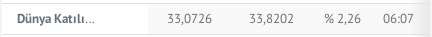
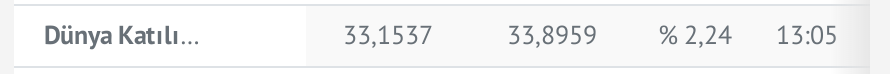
- 33,0726
+ 33,1537

- 33,8202
+ 33,8959

- % 2,26
+ % 2,24

- 06:07
+ 13:05
